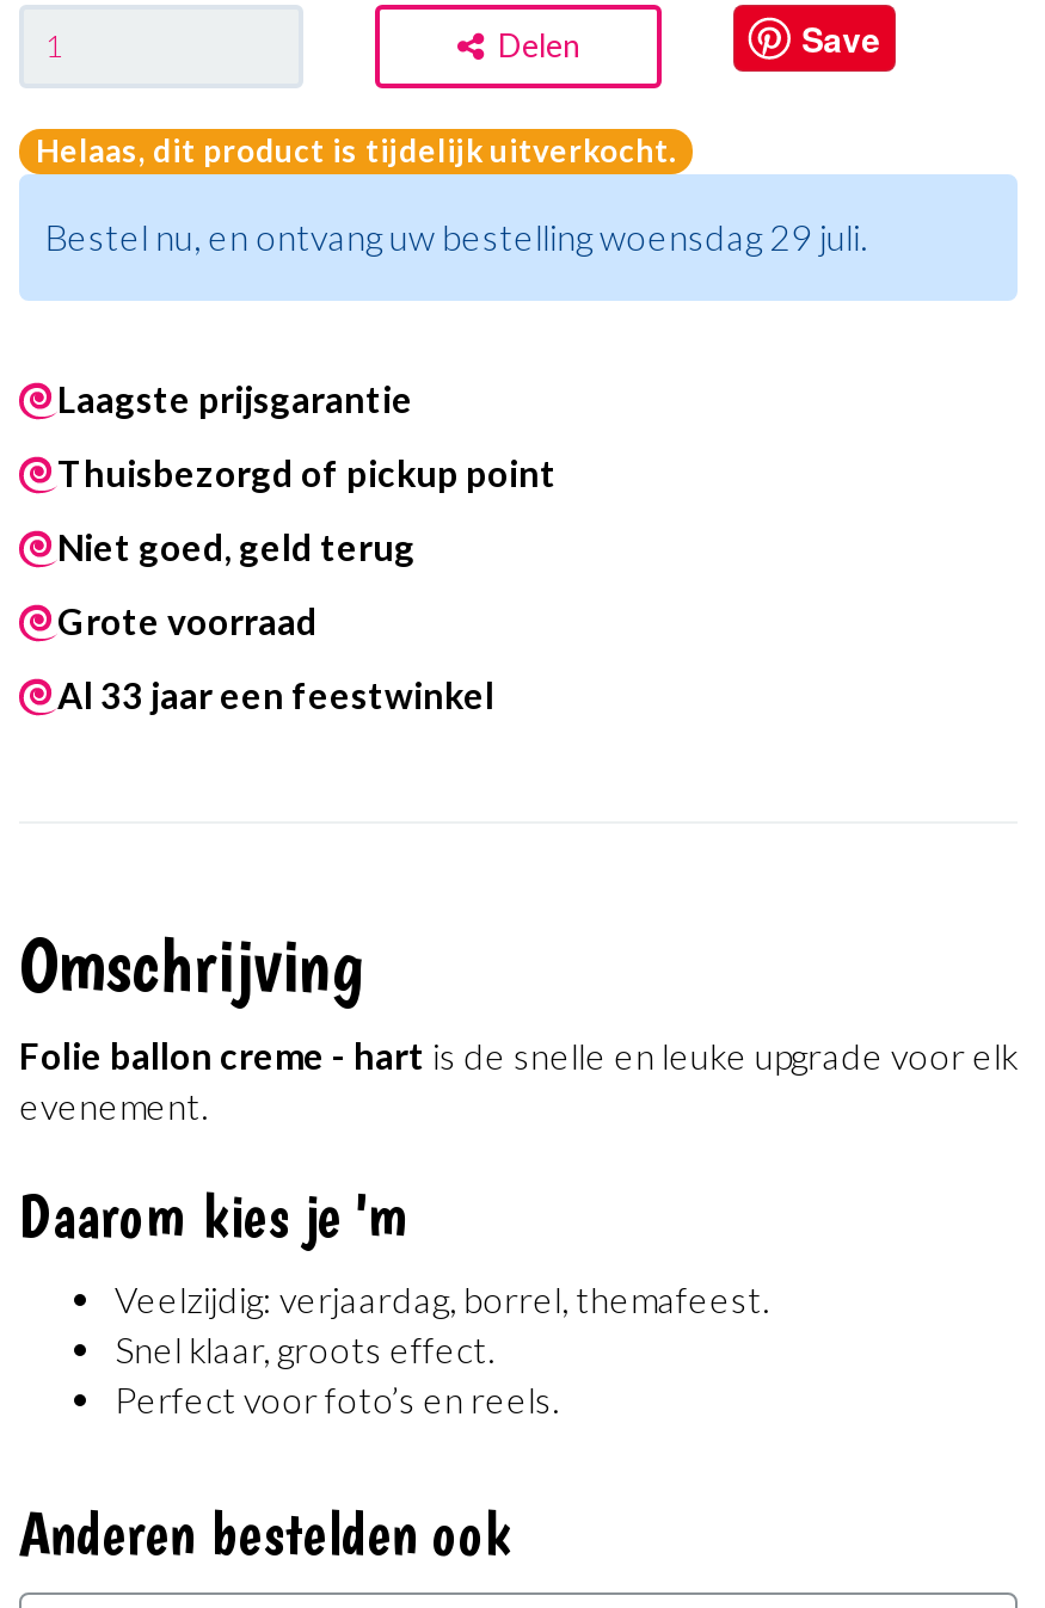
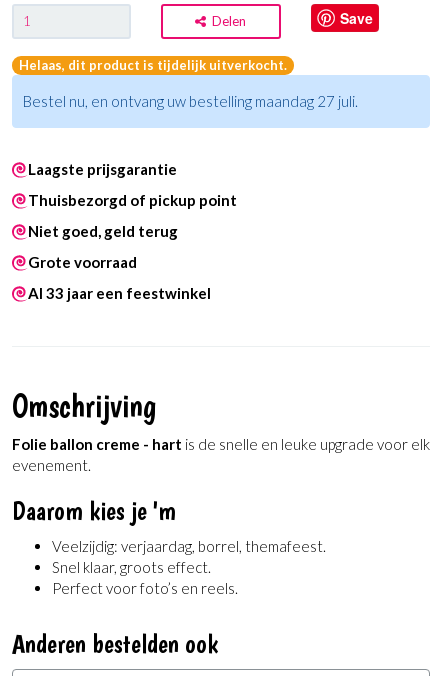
- Bestel nu, en ontvang uw bestelling woensdag 29 juli.
+ Bestel nu, en ontvang uw bestelling maandag 27 juli.
